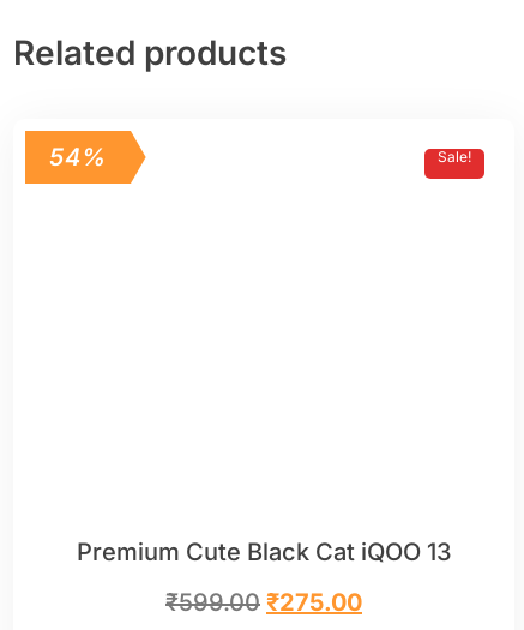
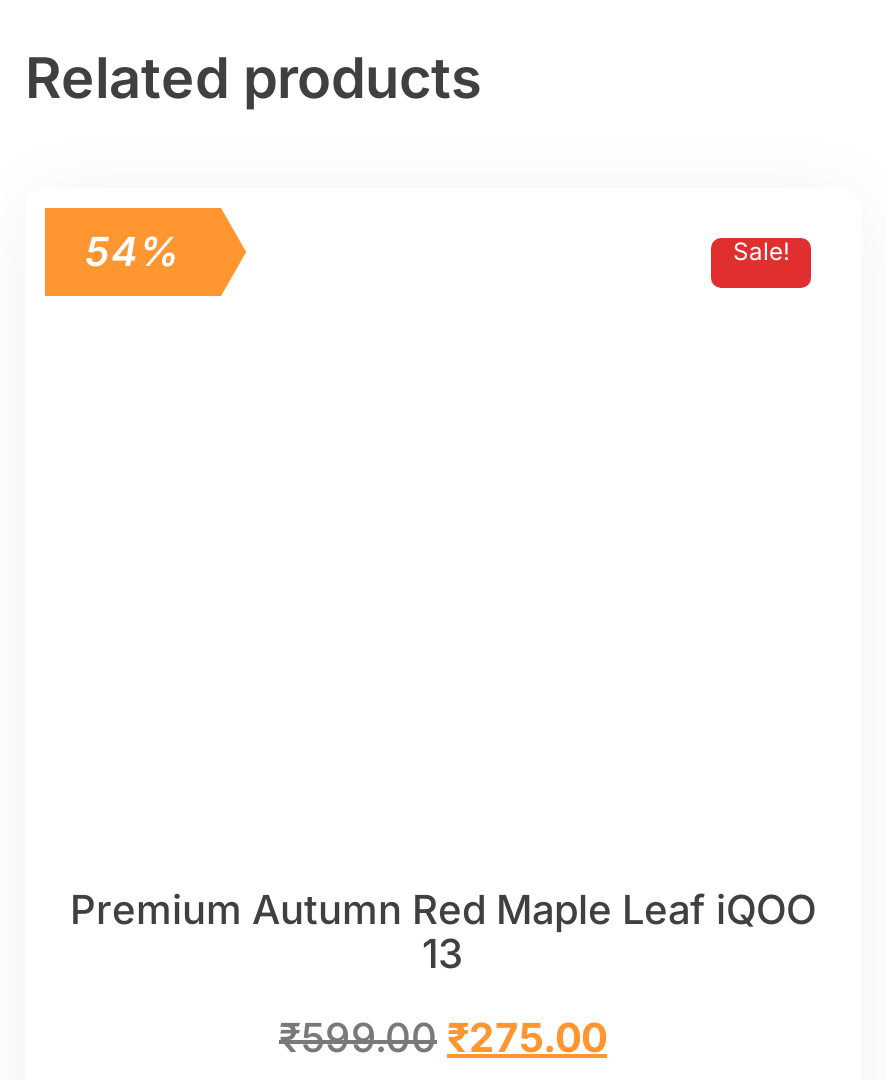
- Premium Cute Black Cat iQOO 13
+ Premium Autumn Red Maple Leaf iQOO
+ 13
